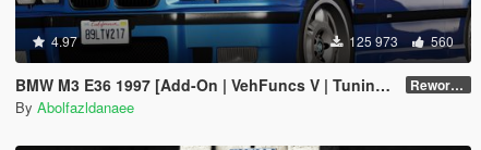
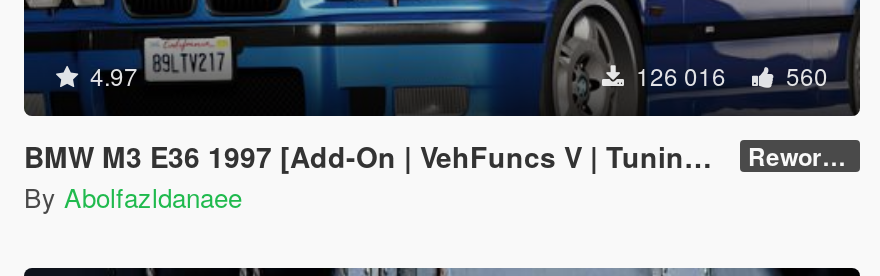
- 125 973 560
+ 126 016 560
